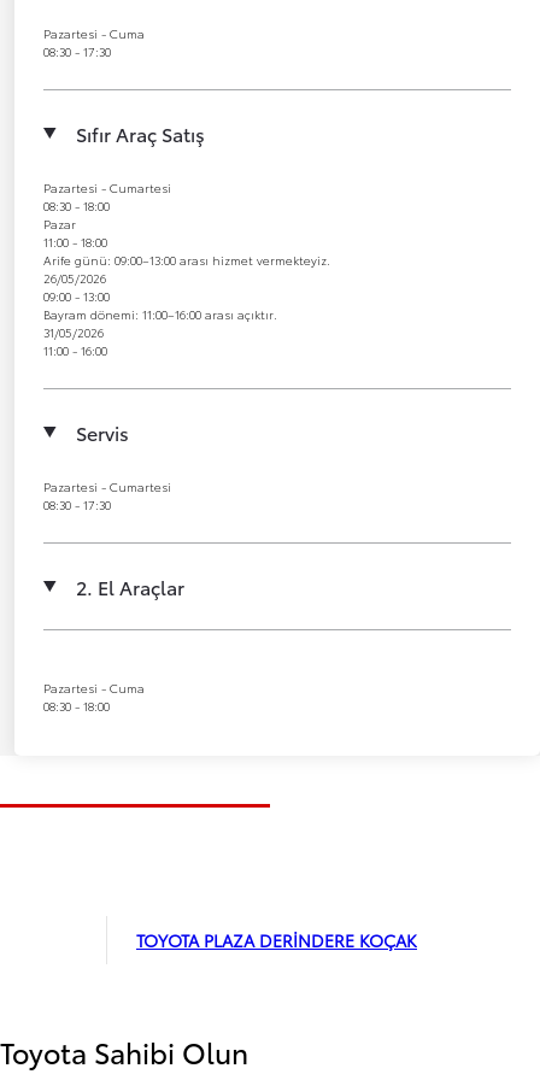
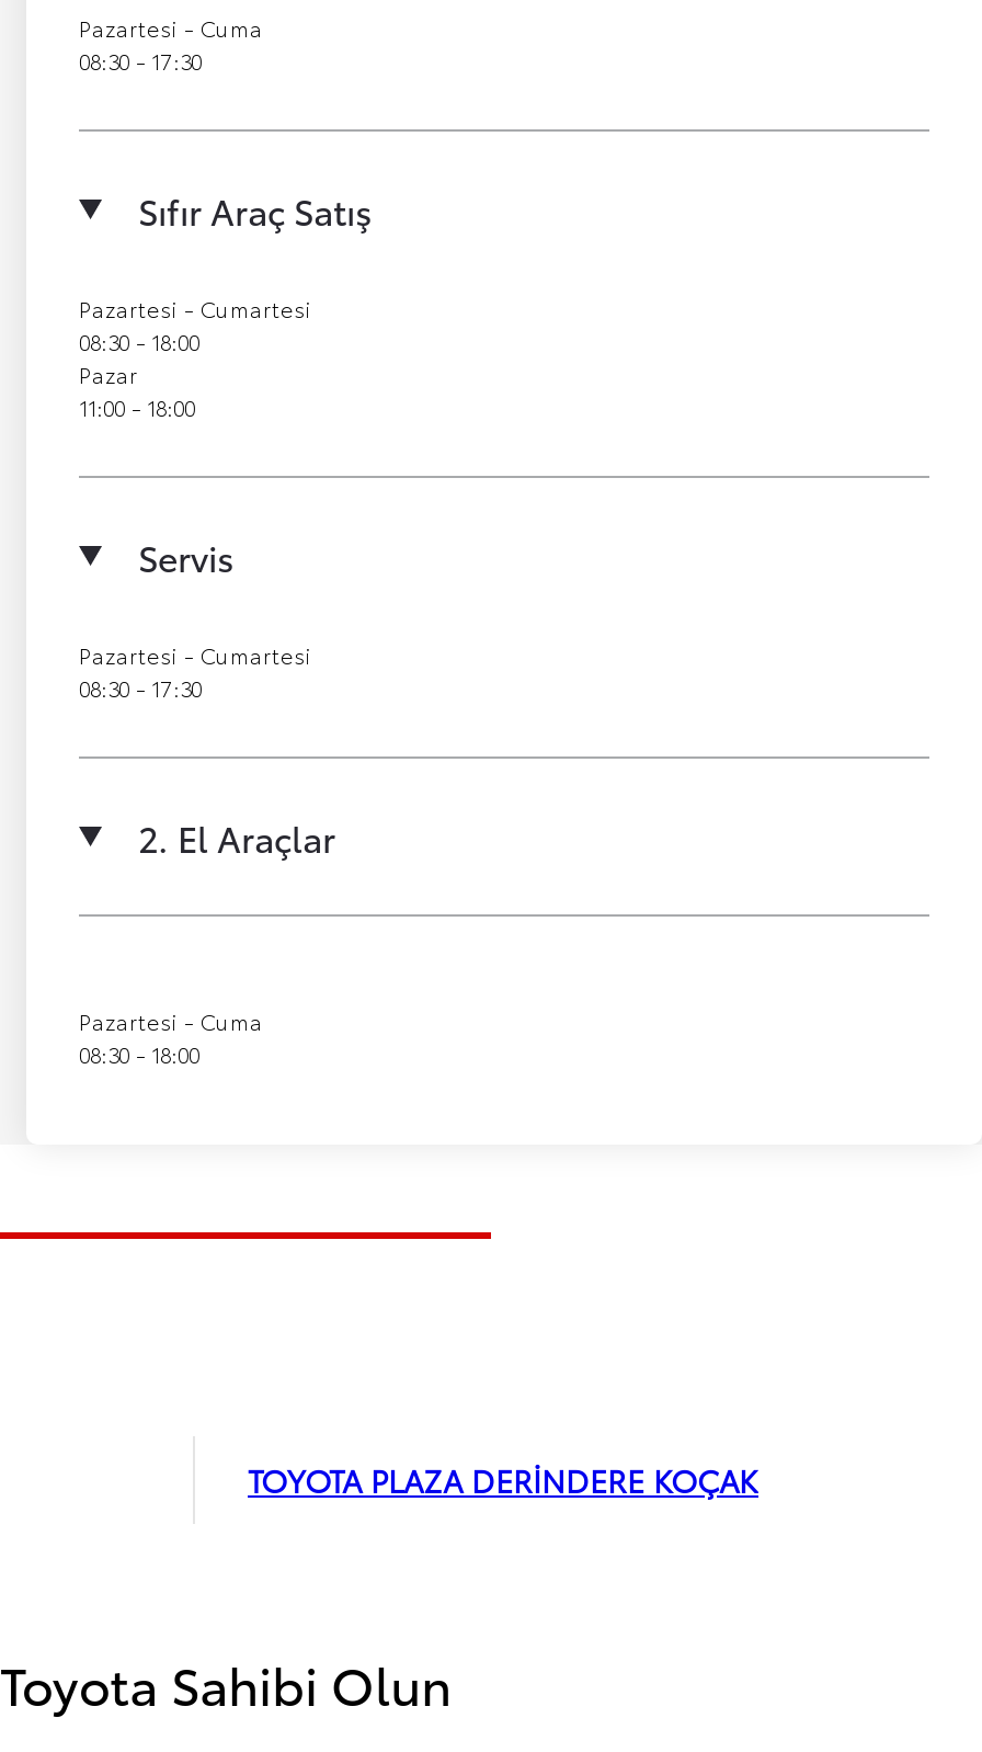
- Arife günü: 09:00–13:00 arası hizmet vermekteyiz.
- 26/05/2026
- 09:00 - 13:00
- Bayram dönemi: 11:00–16:00 arası açıktır.
- 31/05/2026
- 11:00 - 16:00
